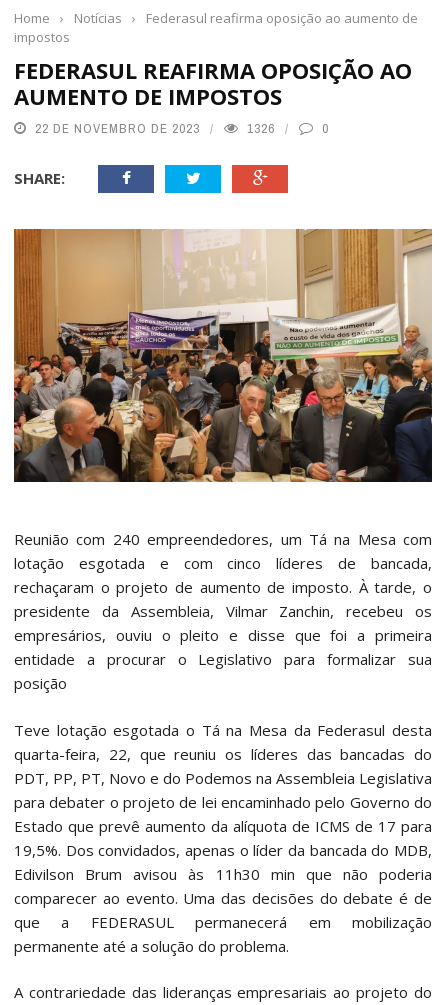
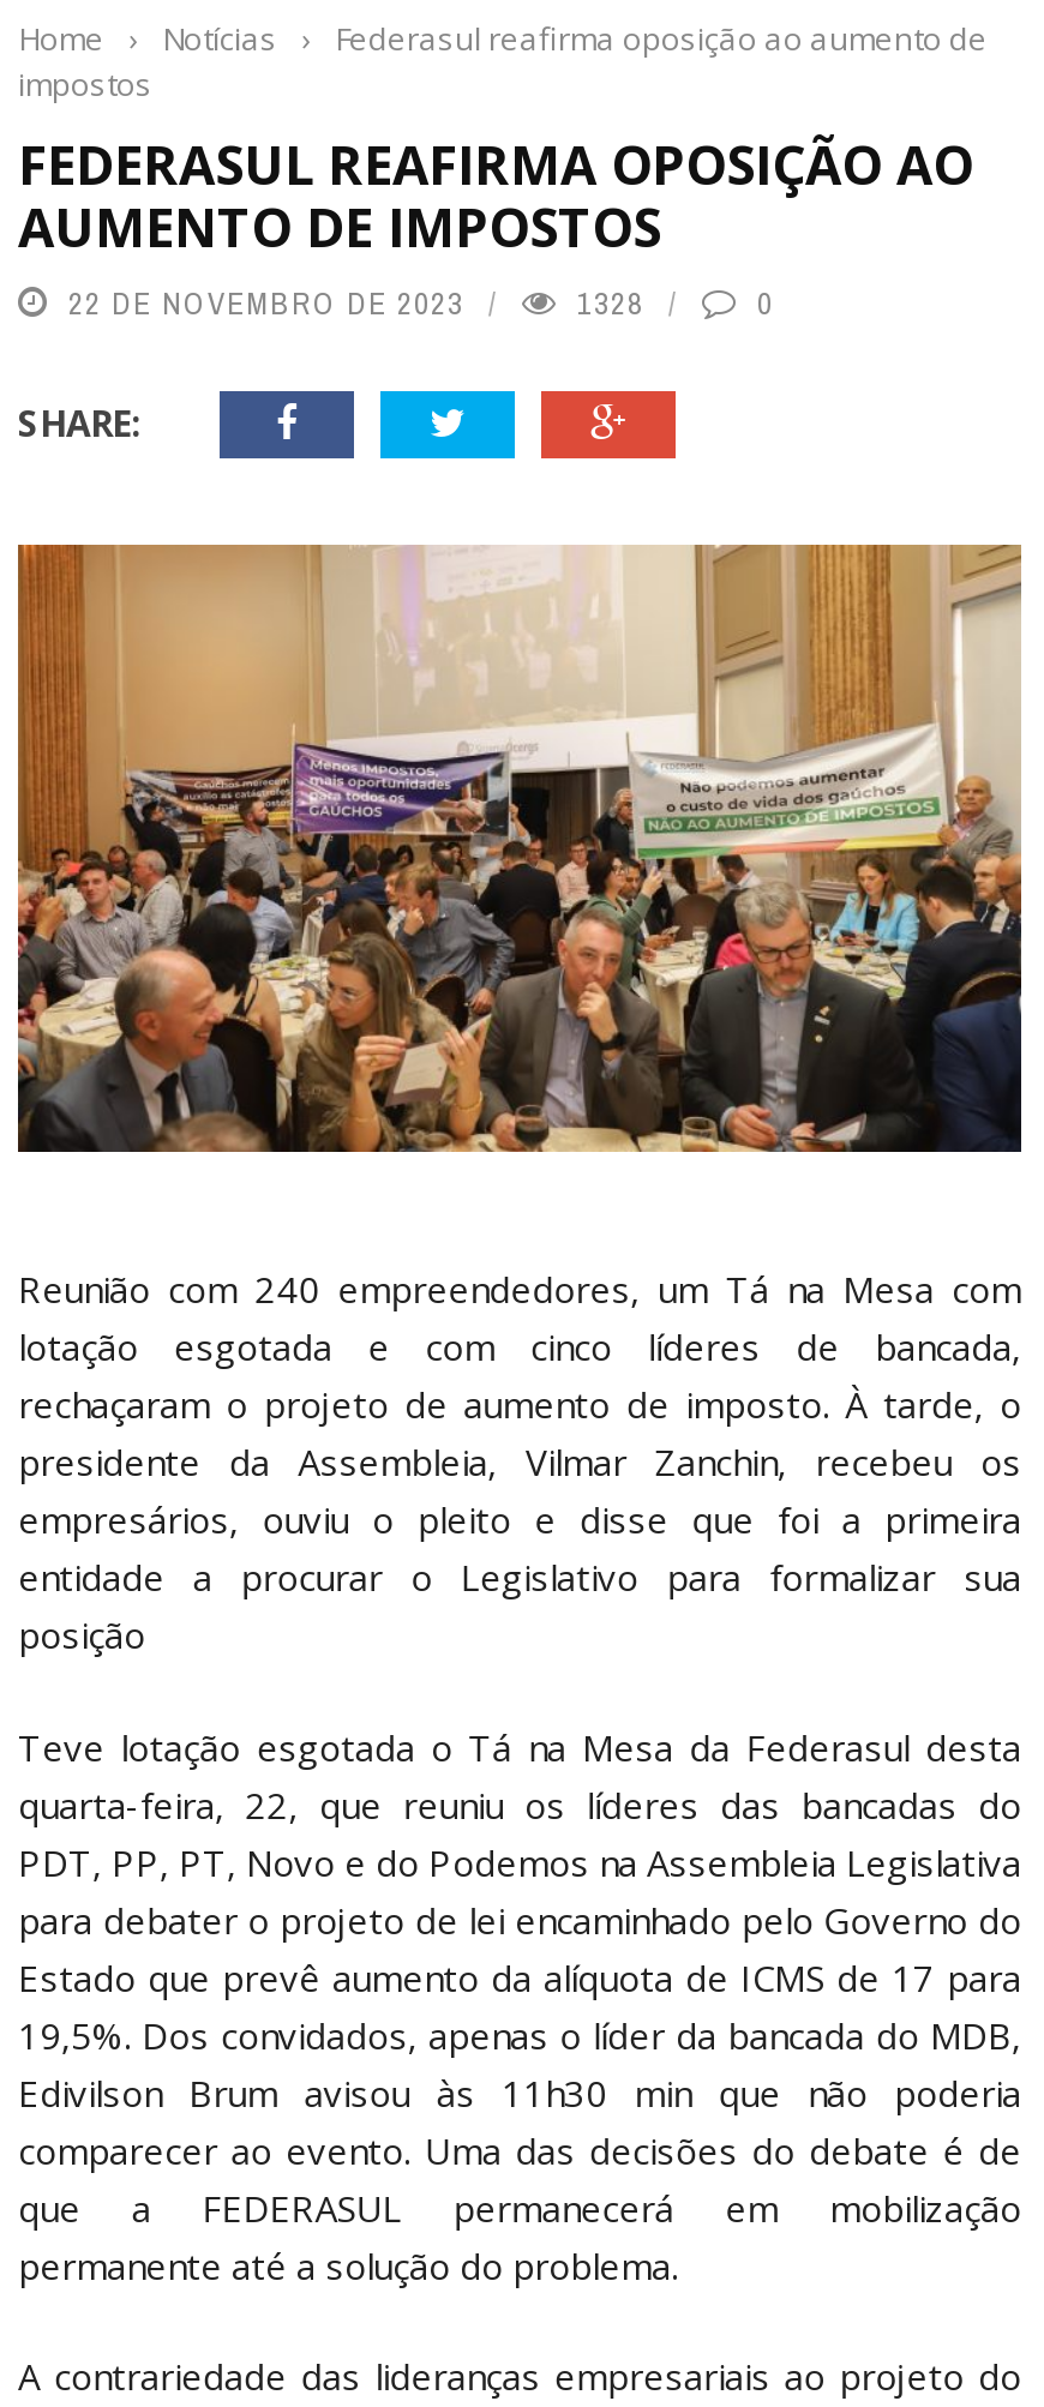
- 1326
+ 1328
